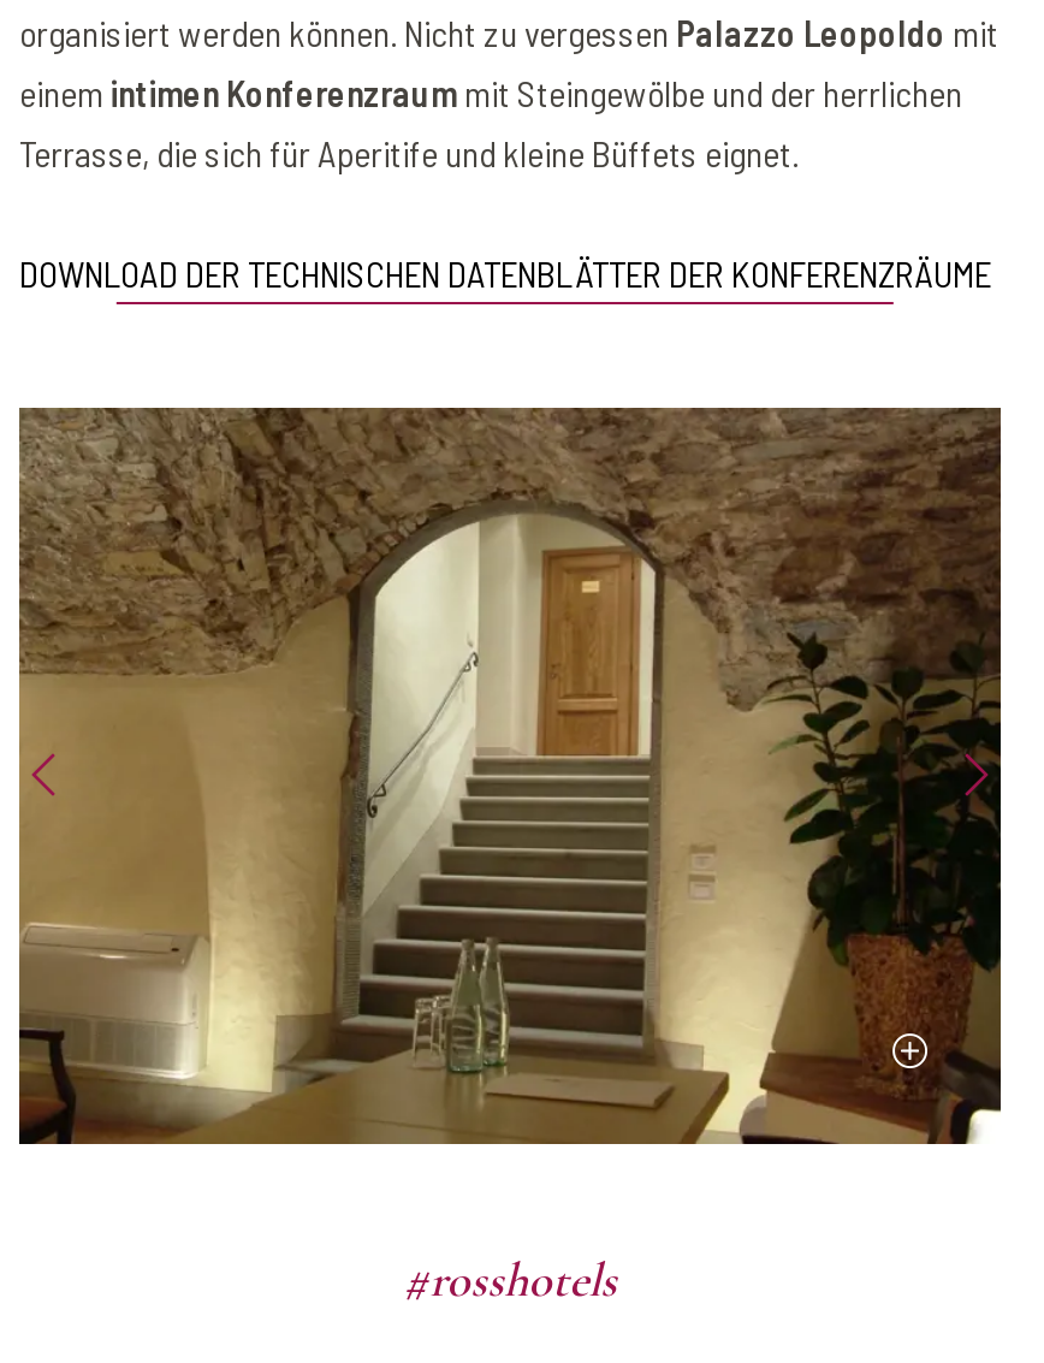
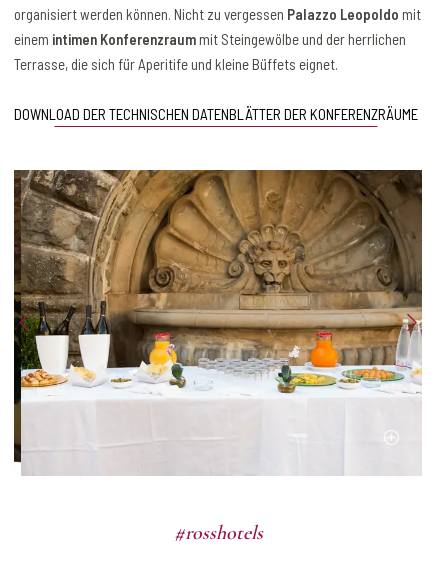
- [image]
+ [image]
